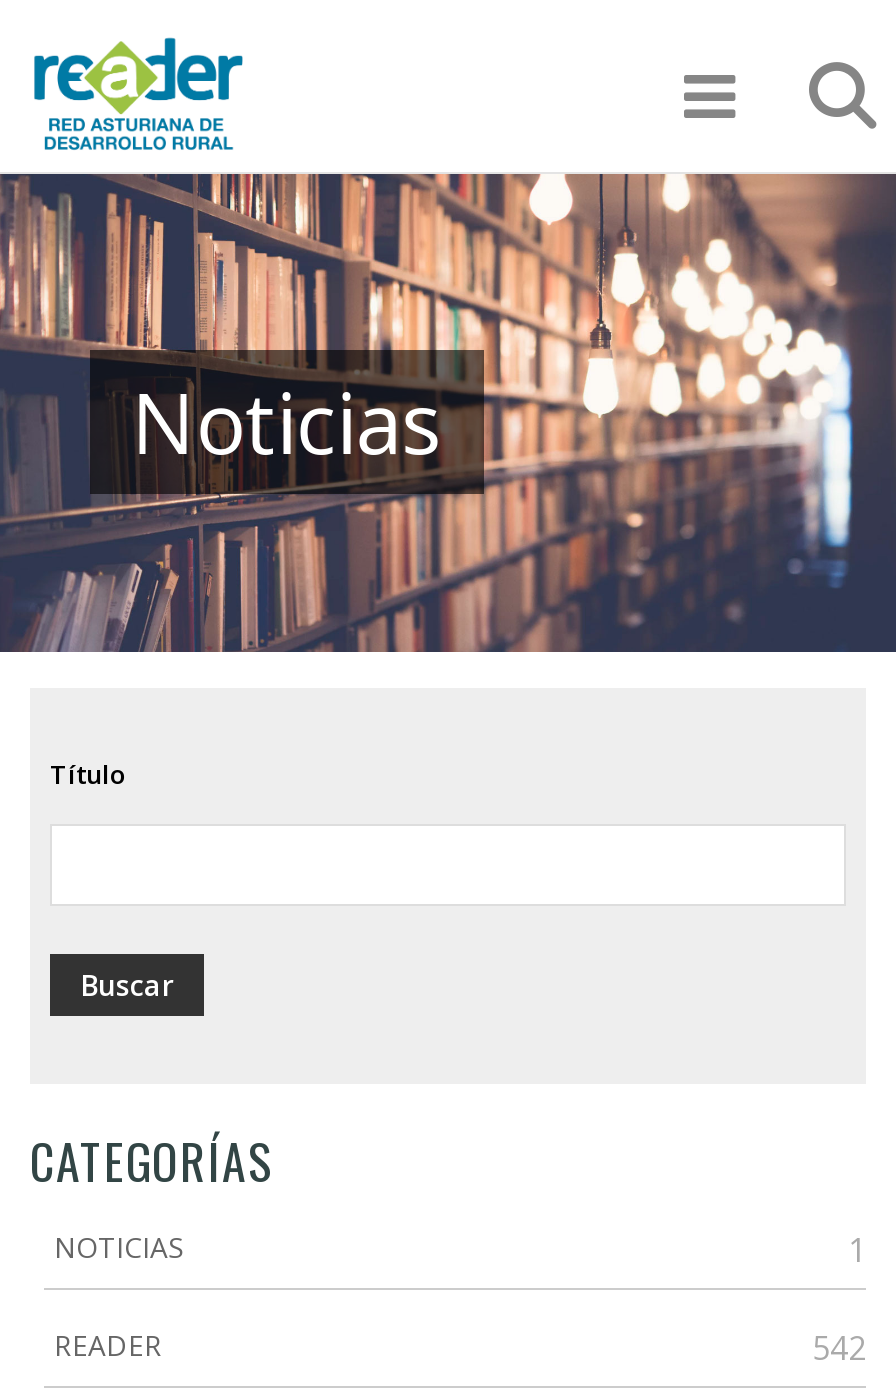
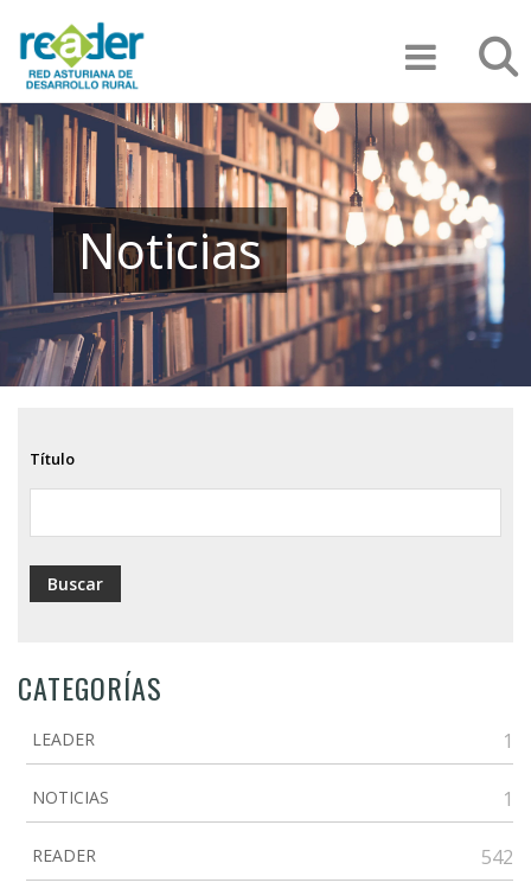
+ LEADER
+ 1
